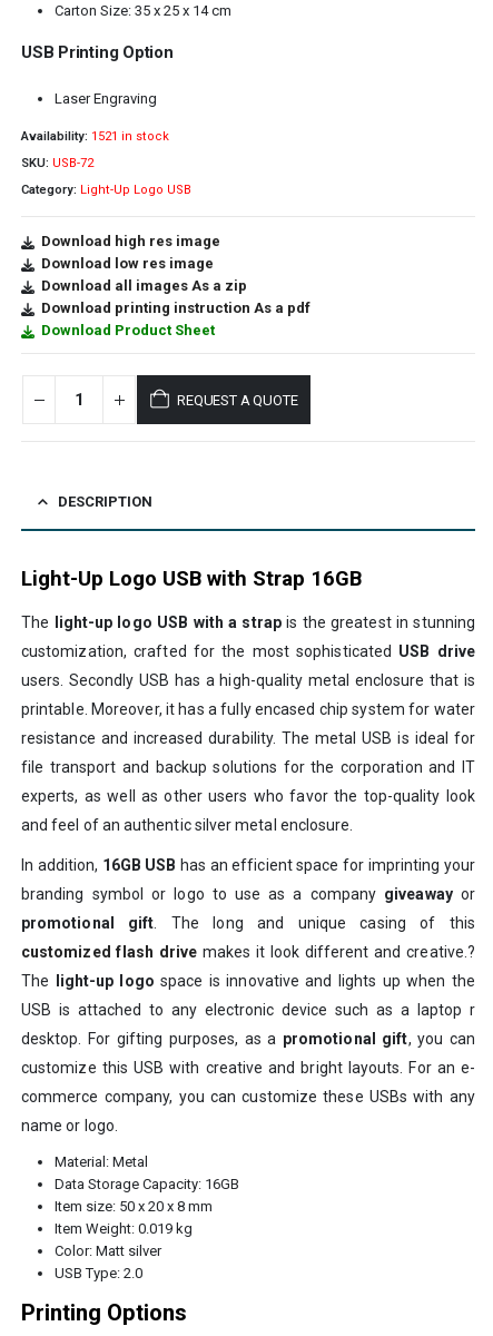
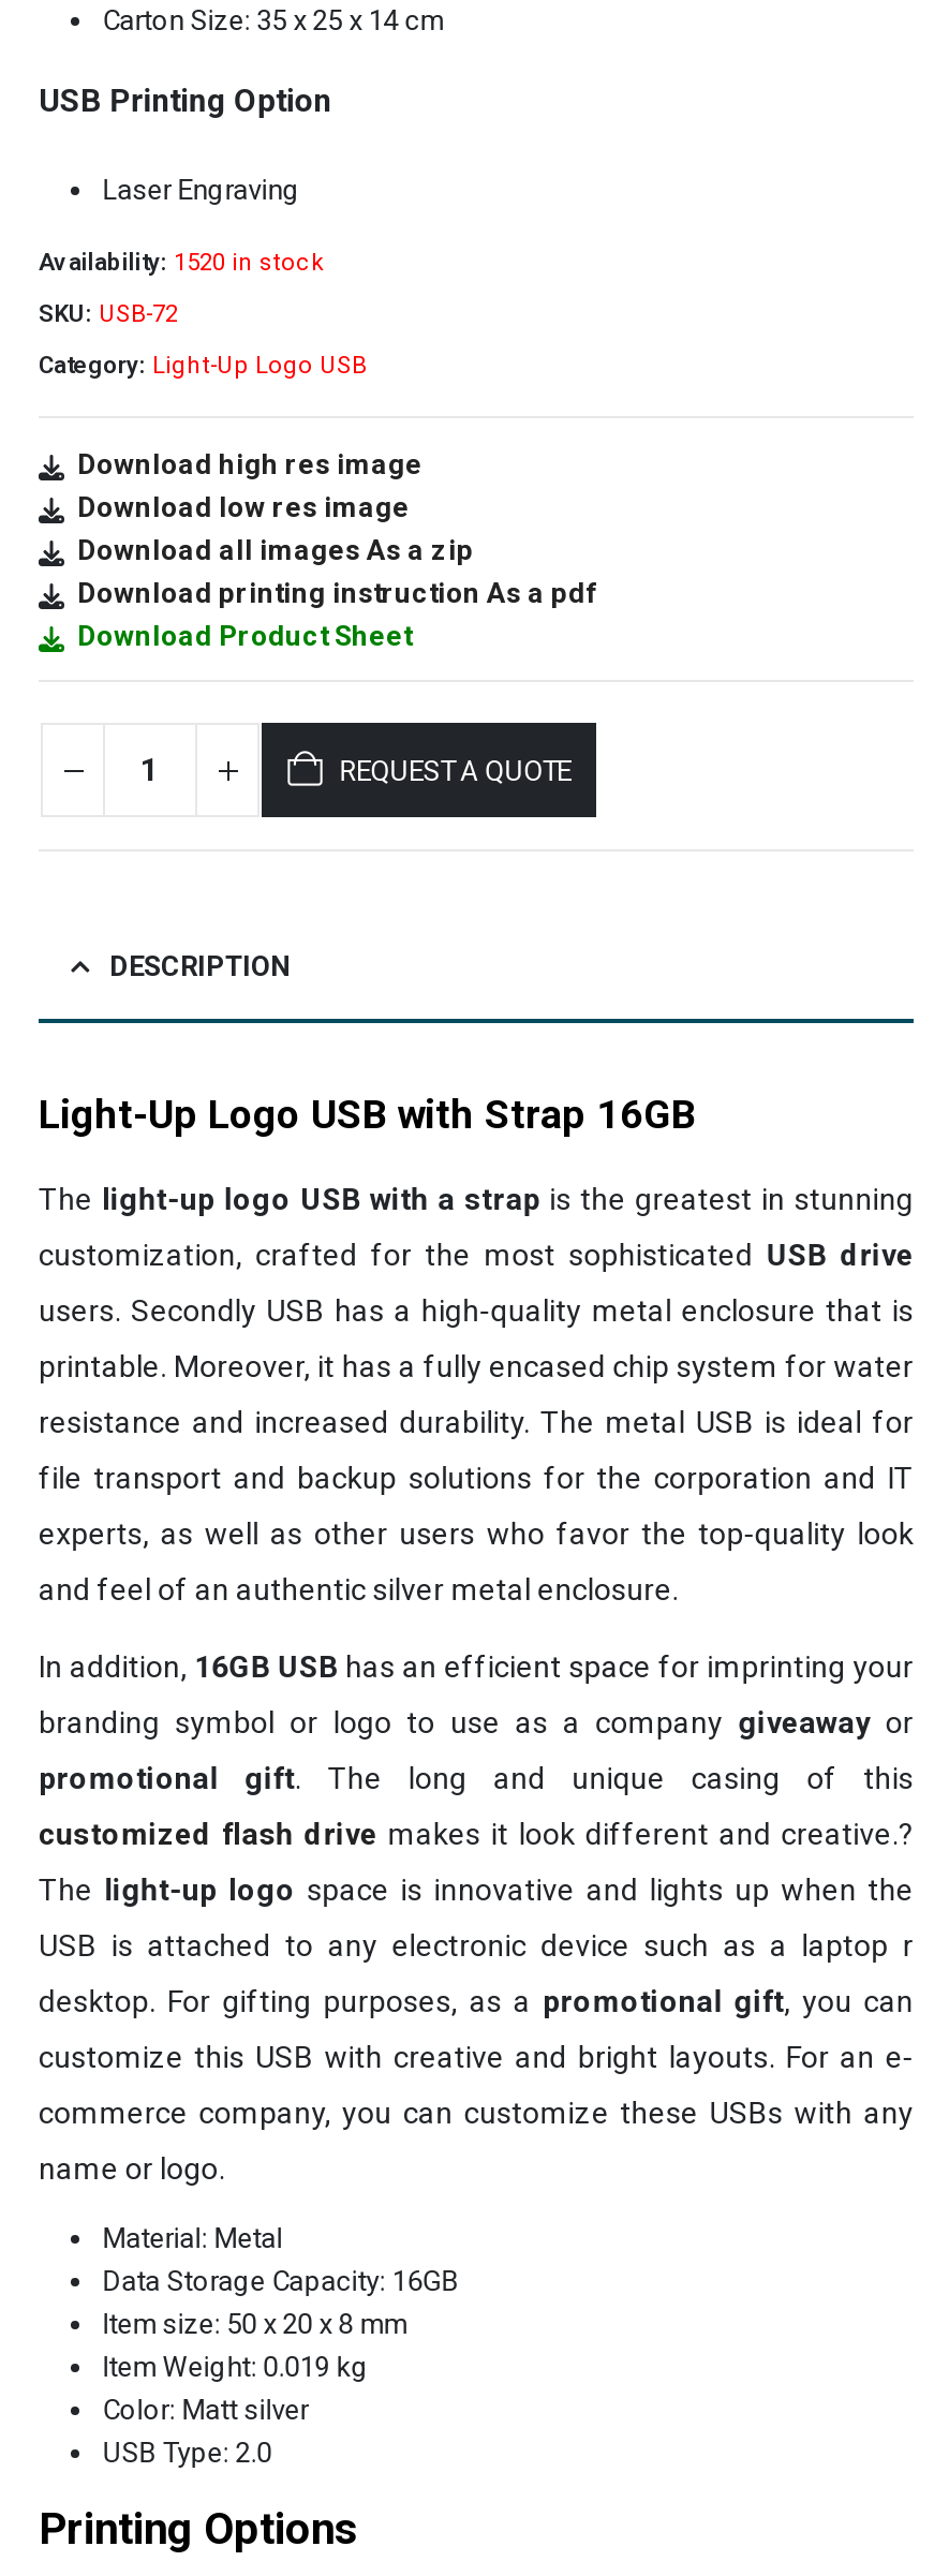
- Availability: 1521 in stock
+ Availability: 1520 in stock
